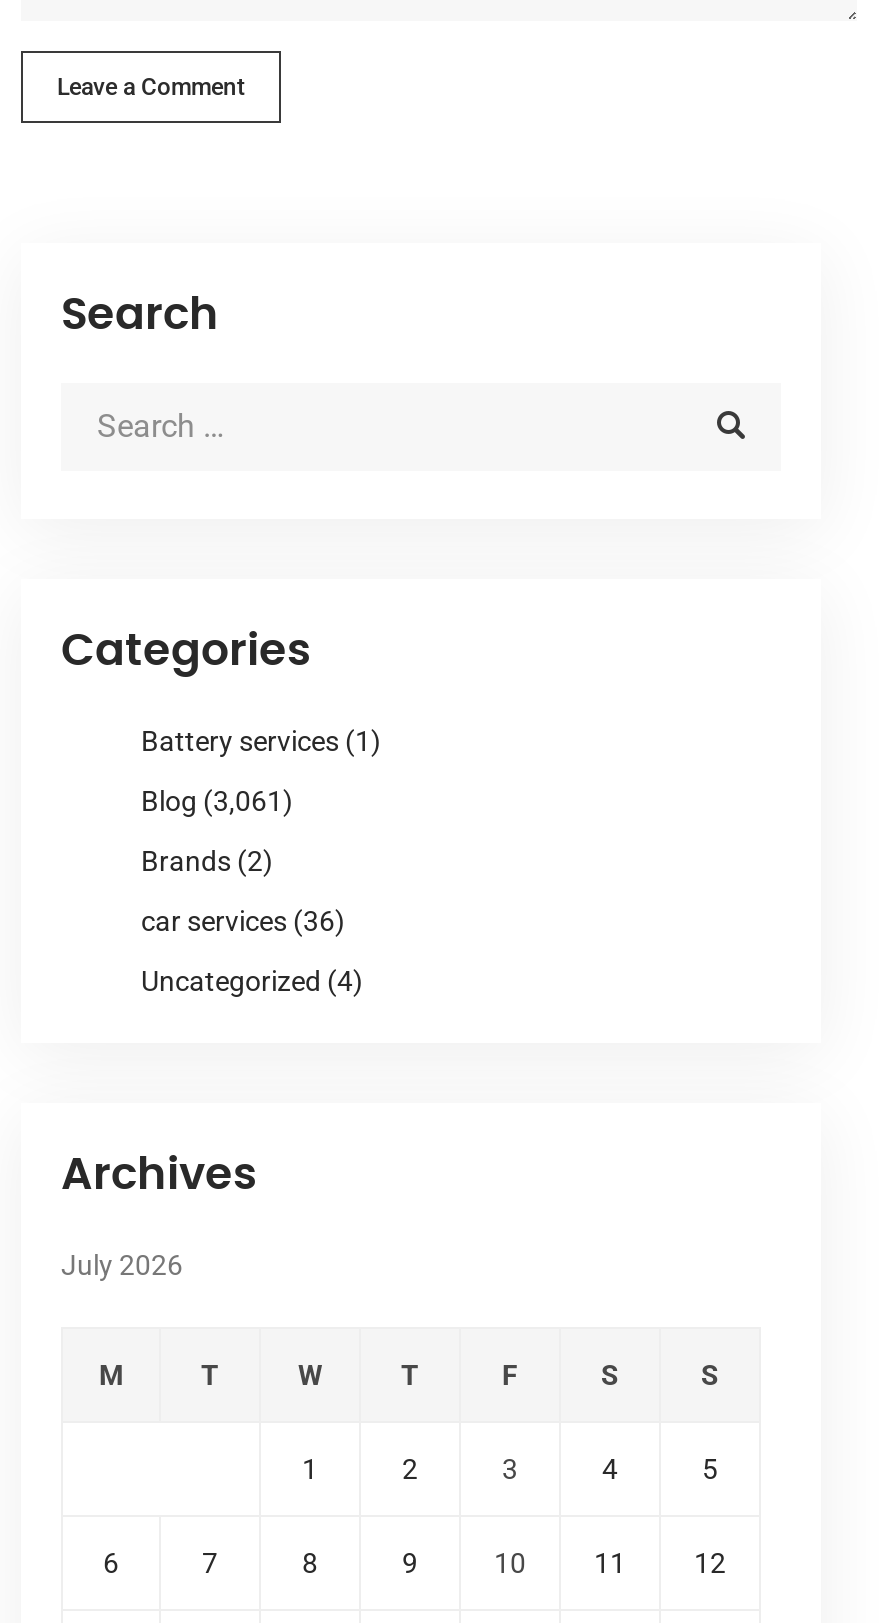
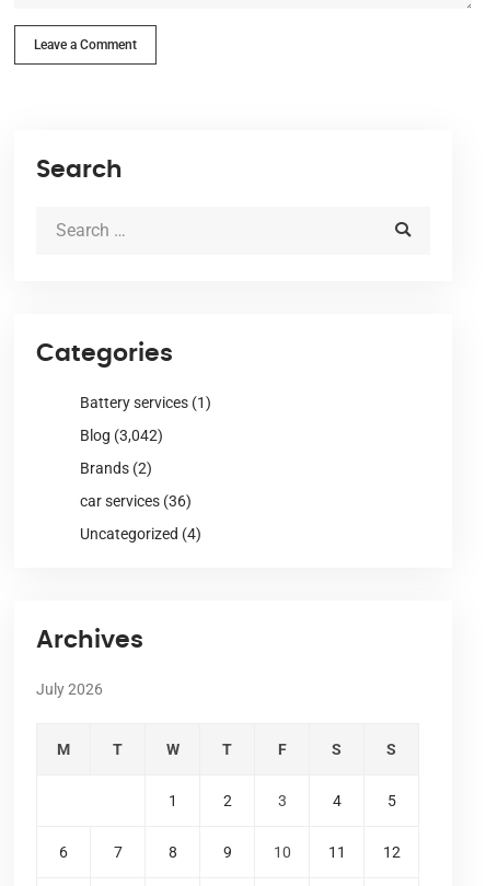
- Blog (3,061)
+ Blog (3,042)
